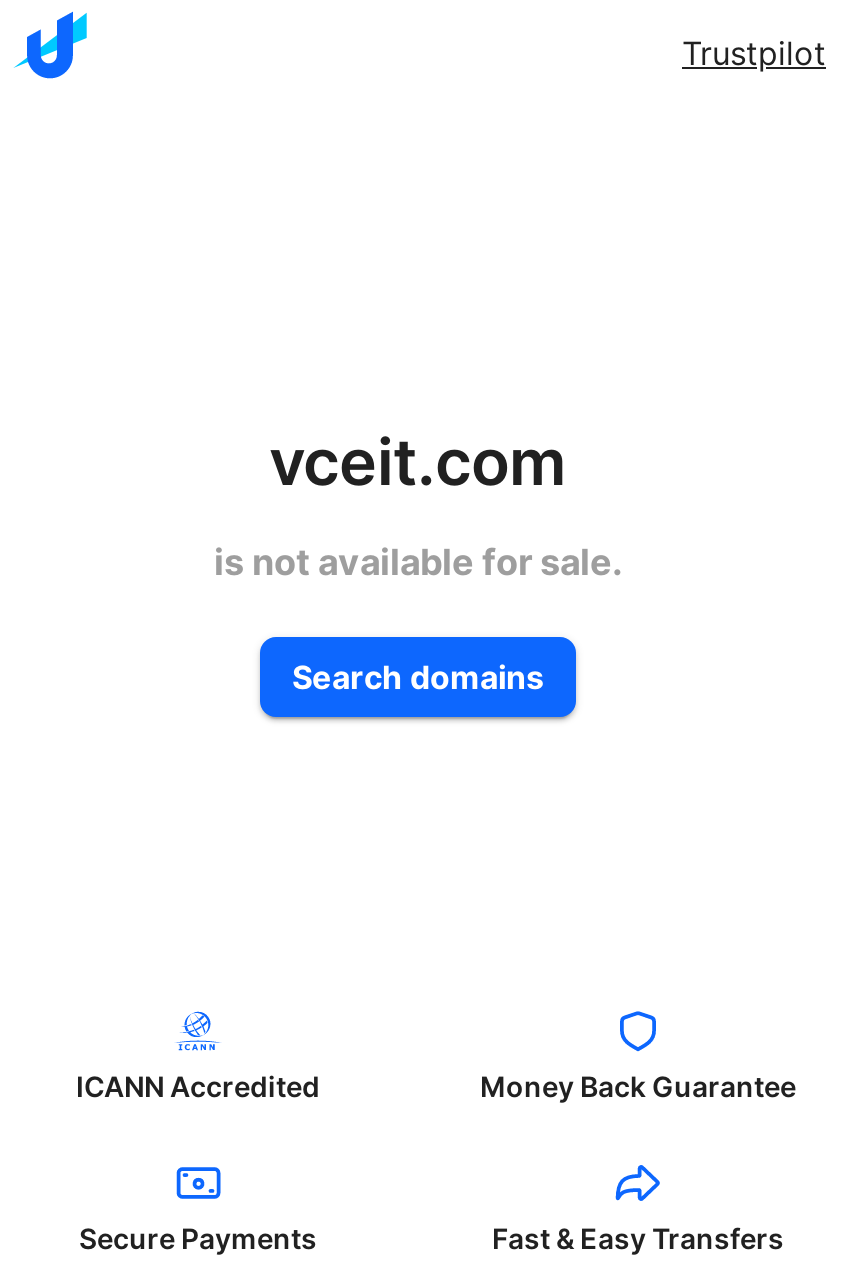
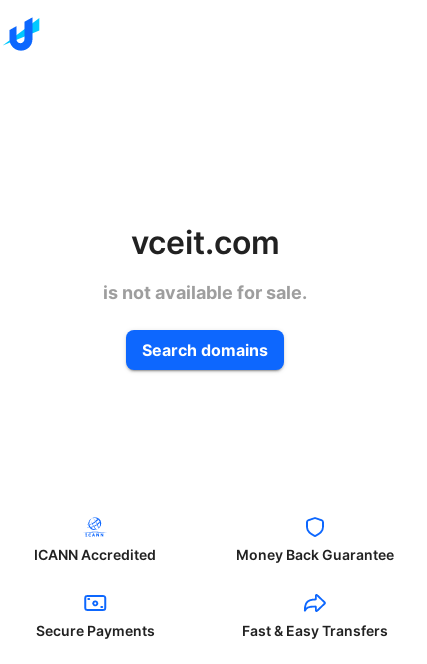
- Trustpilot
